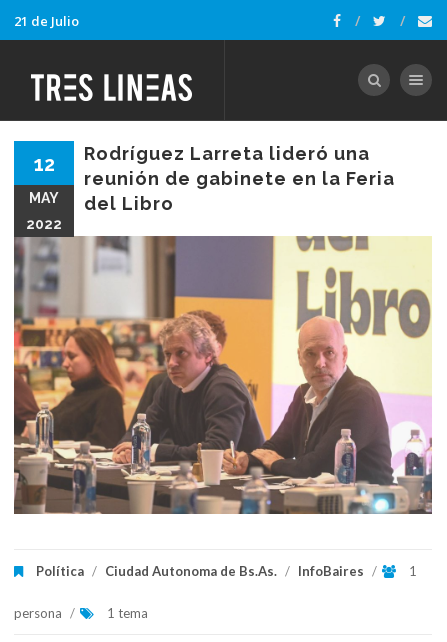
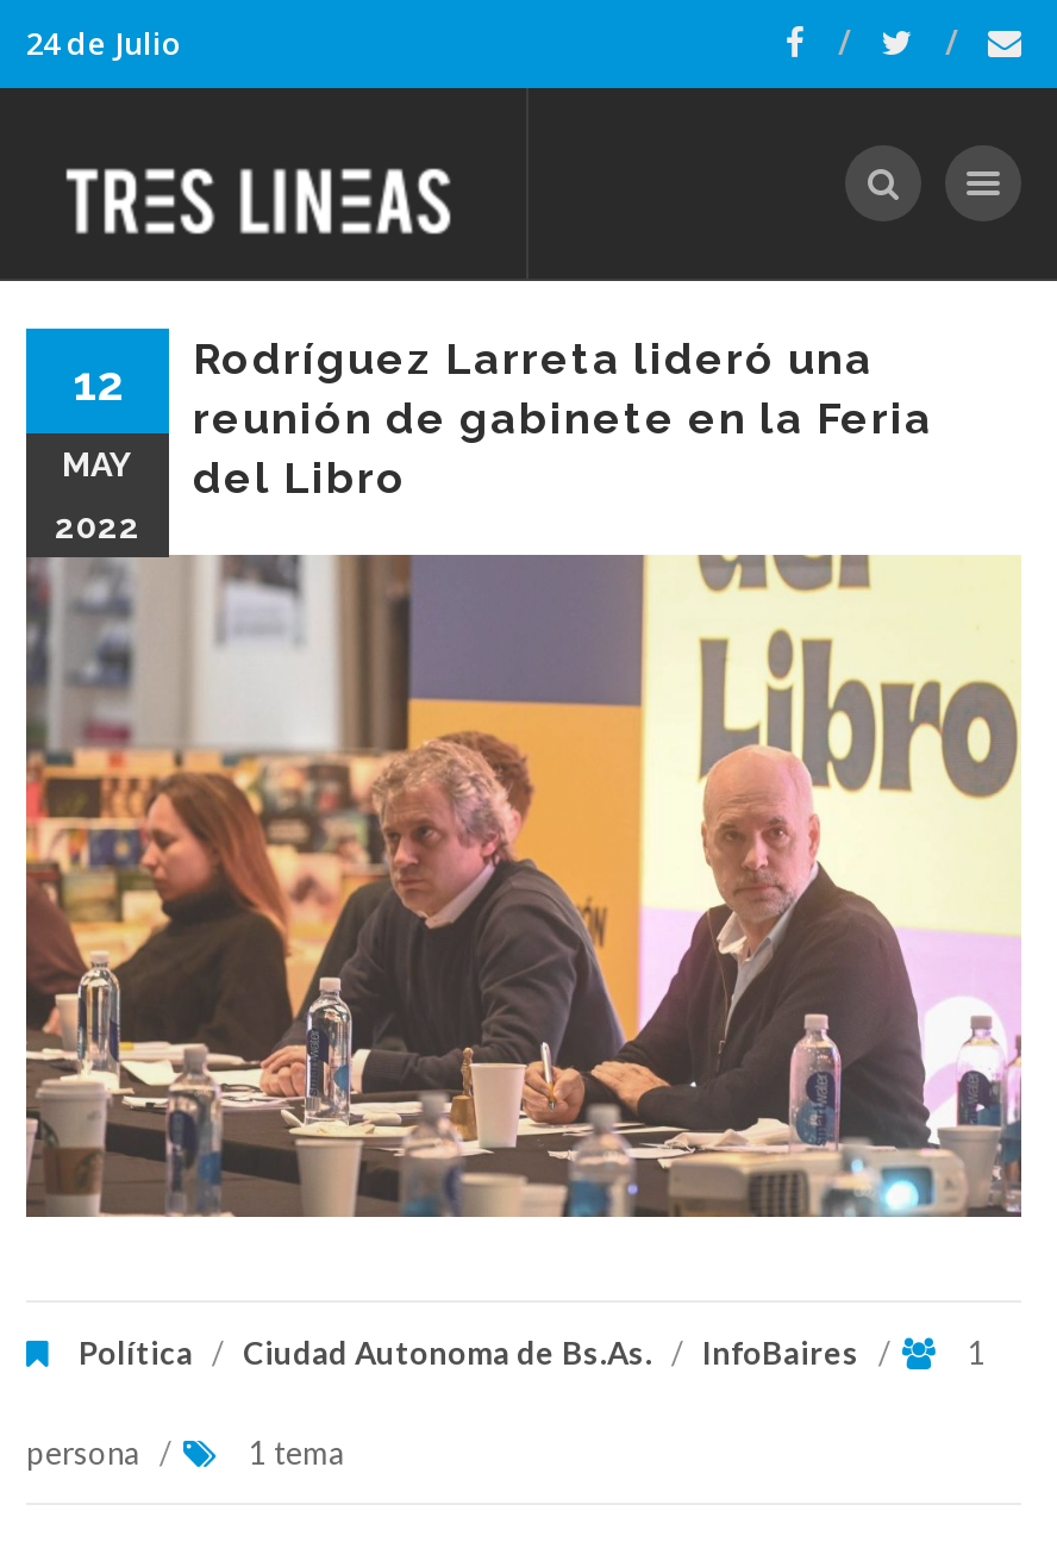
- 21 de Julio
+ 24 de Julio
